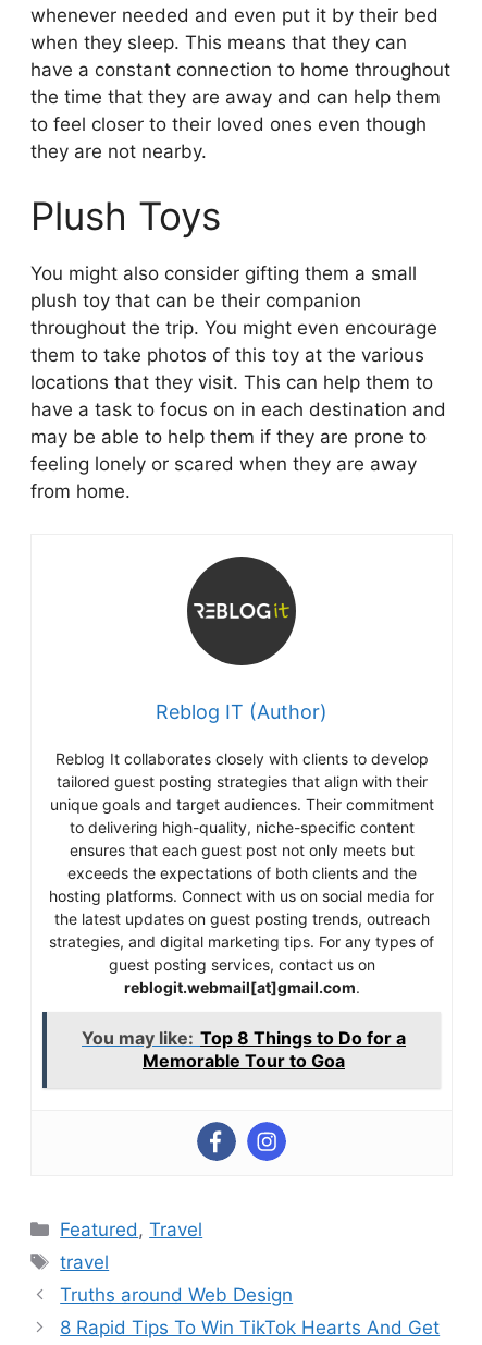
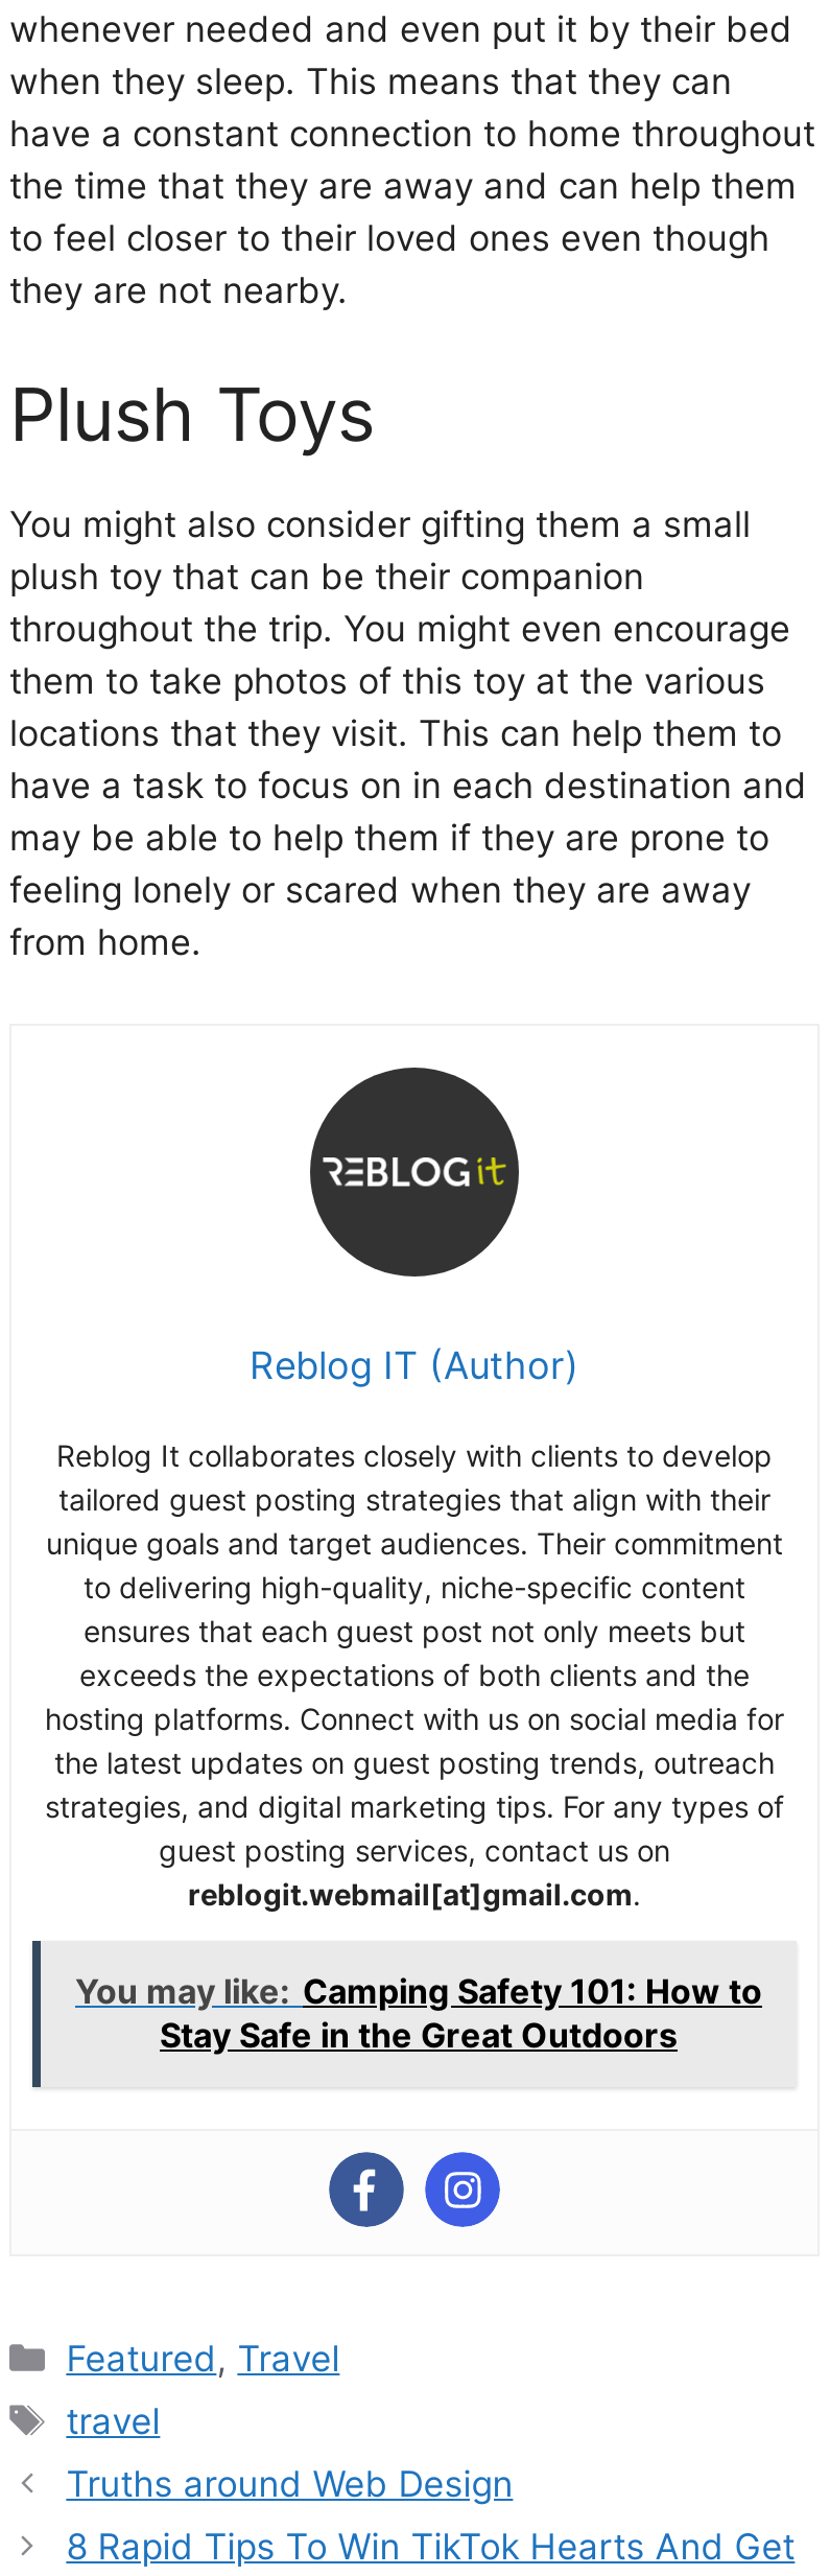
- You may like: Top 8 Things to Do for a
- Memorable Tour to Goa
+ You may like: Camping Safety 101: How to
+ Stay Safe in the Great Outdoors
